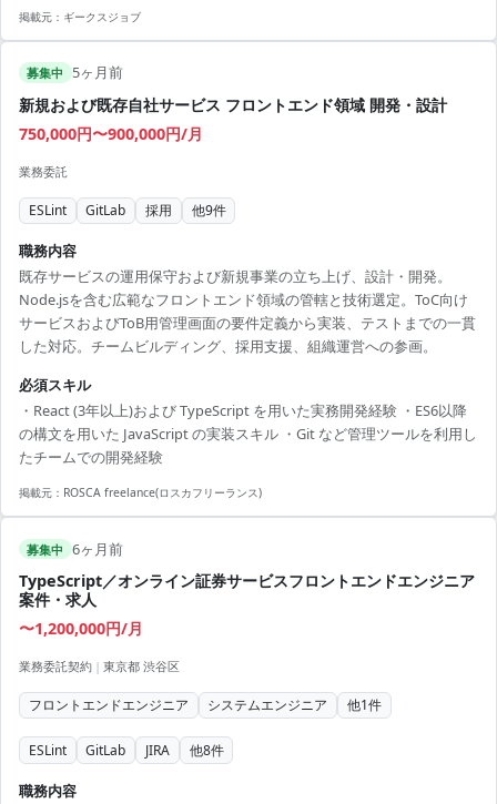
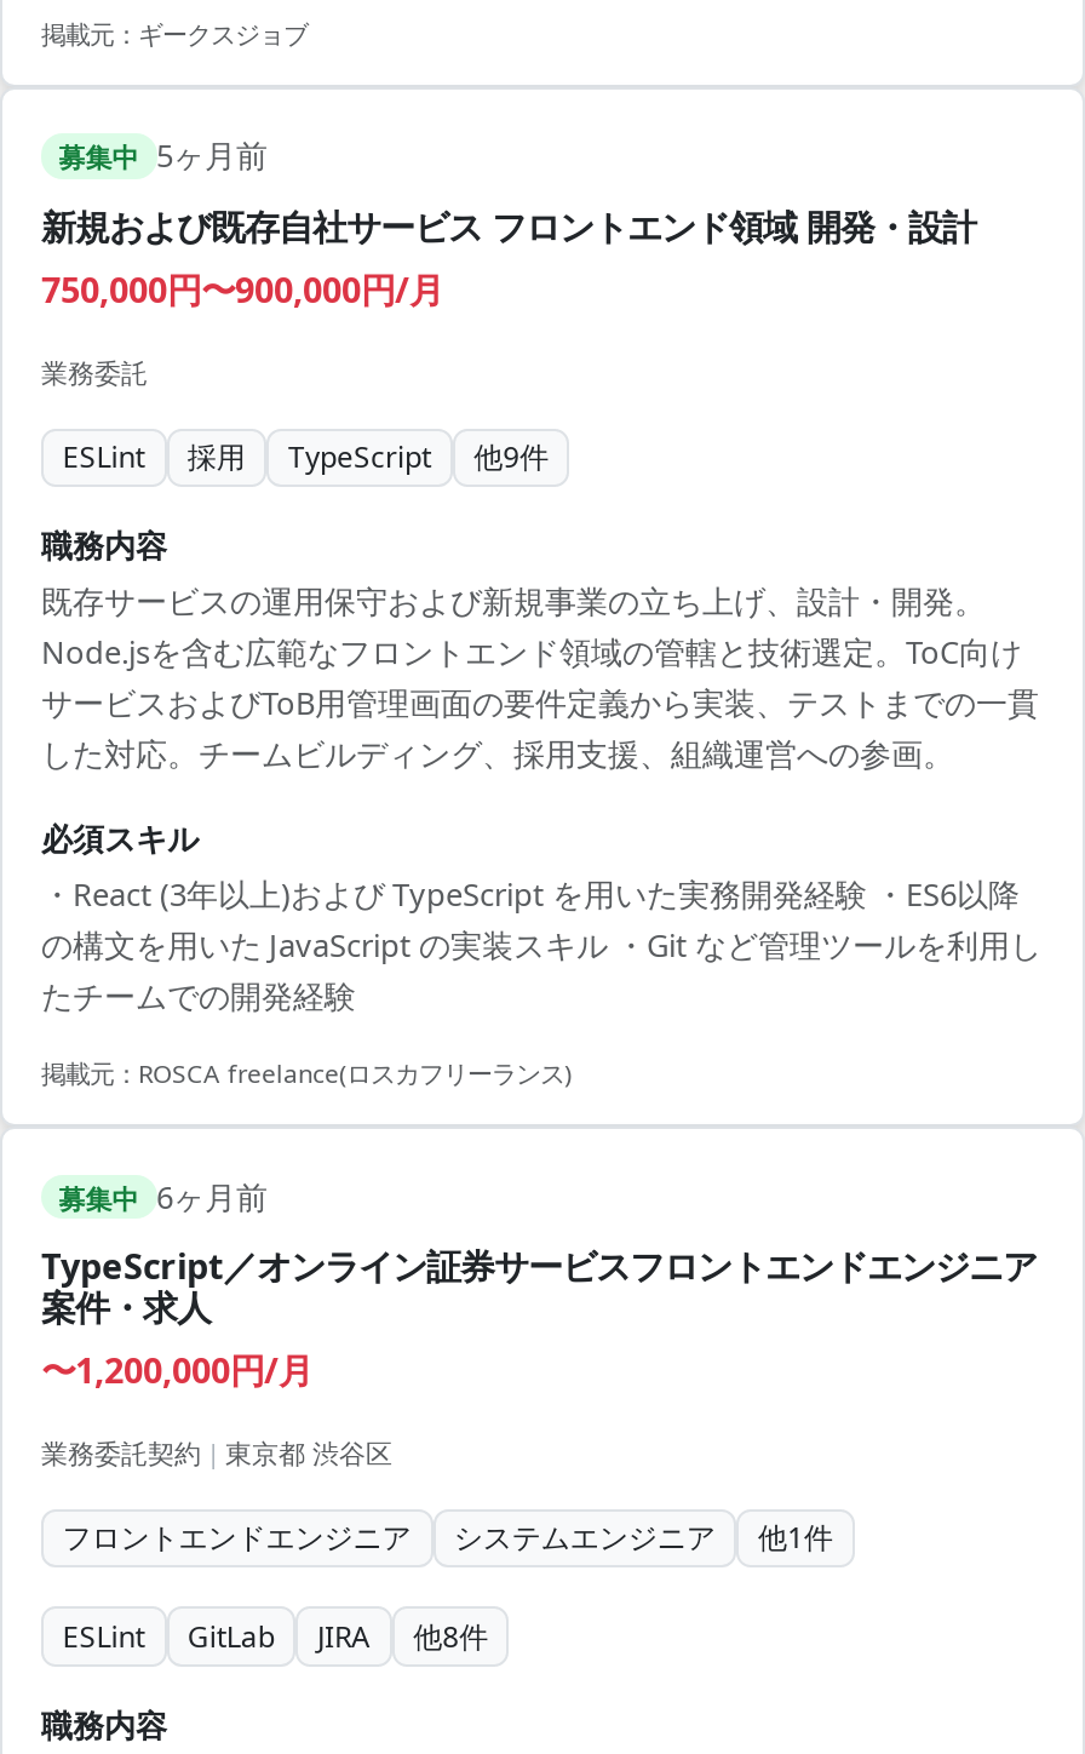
- GitLab

+ TypeScript
